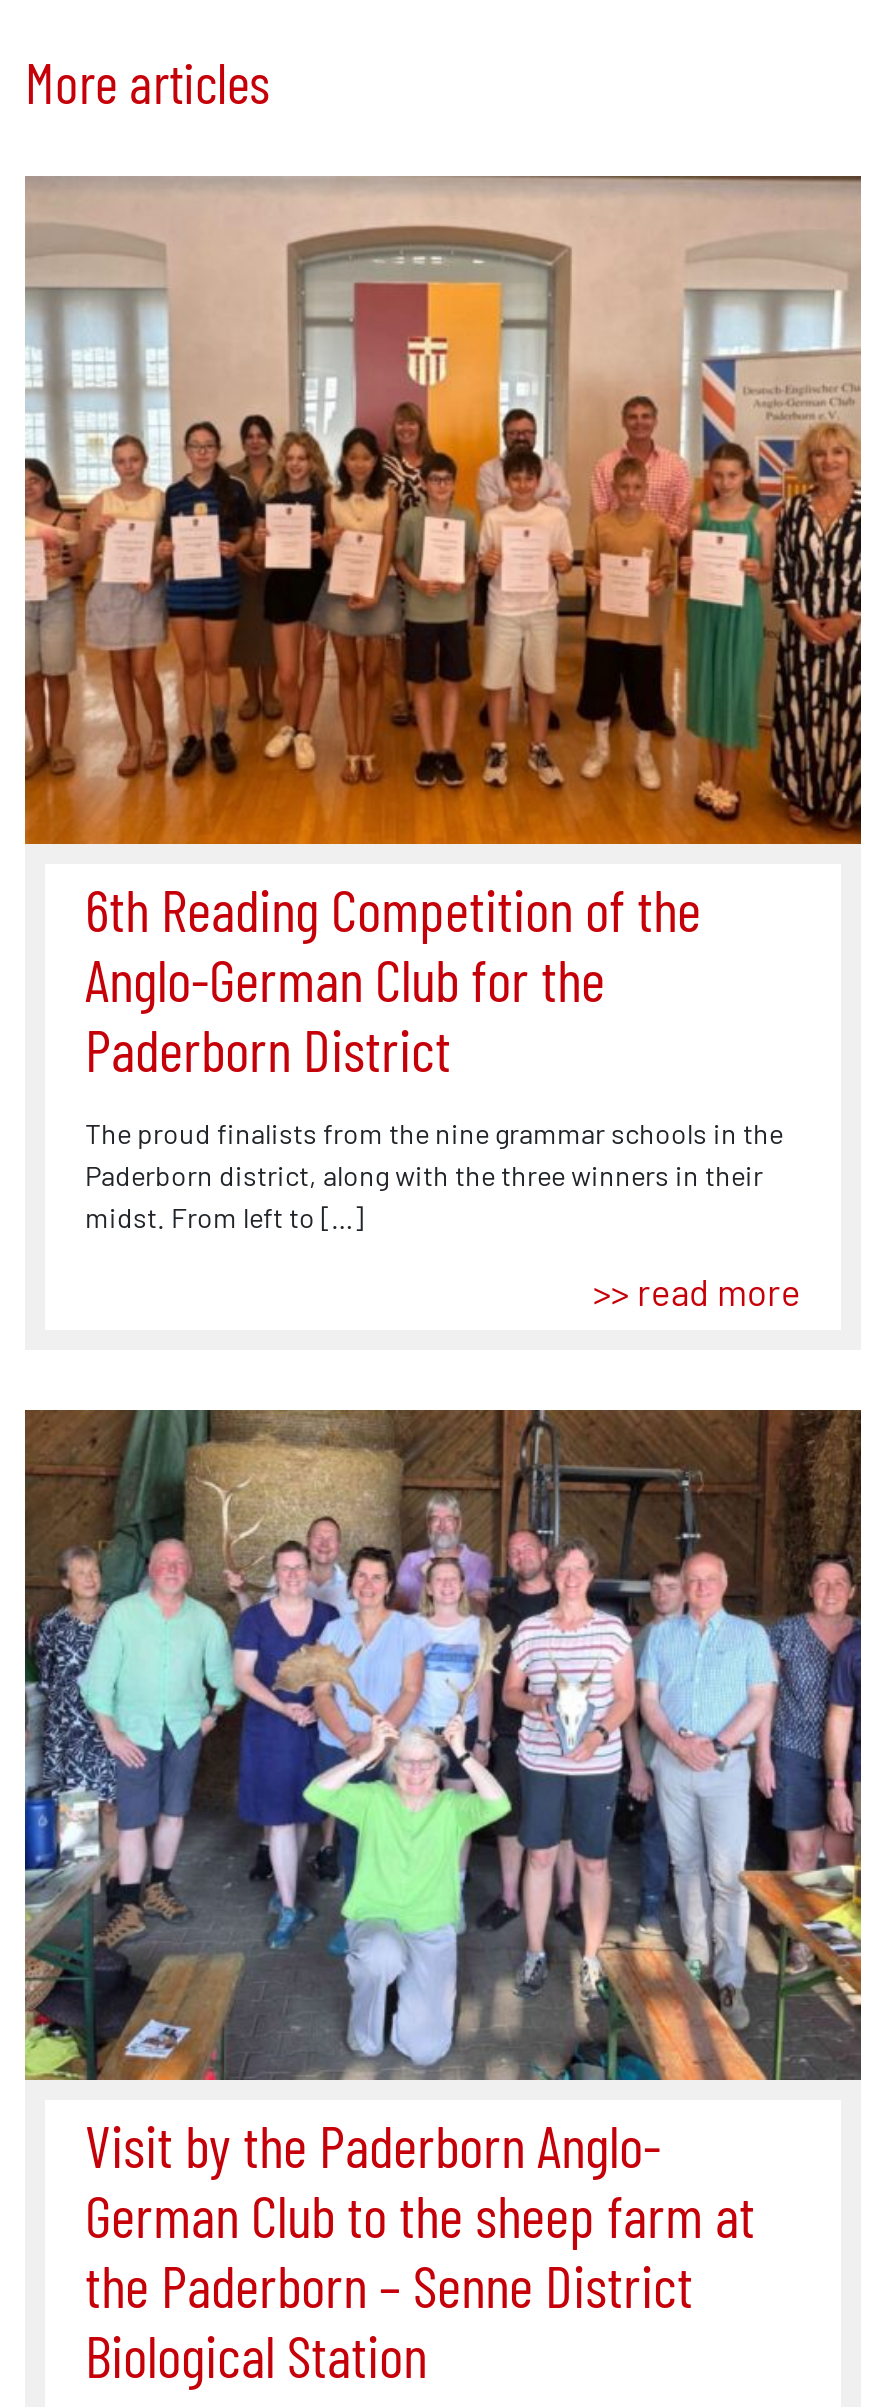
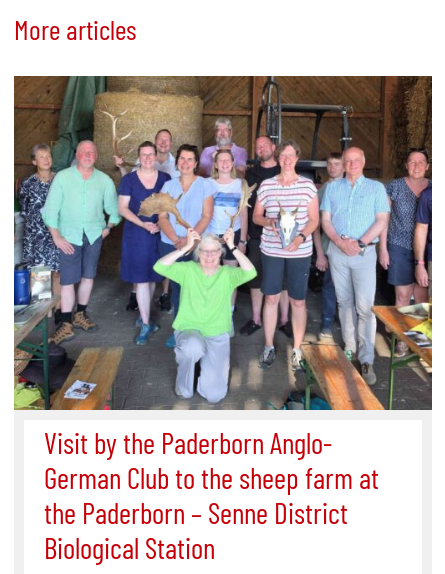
- [image]
- 6th Reading Competition of the
- Anglo-German Club for the
- Paderborn District
- The proud finalists from the nine grammar schools in the
- Paderborn district, along with the three winners in their
- midst. From left to […]
- >> read more
